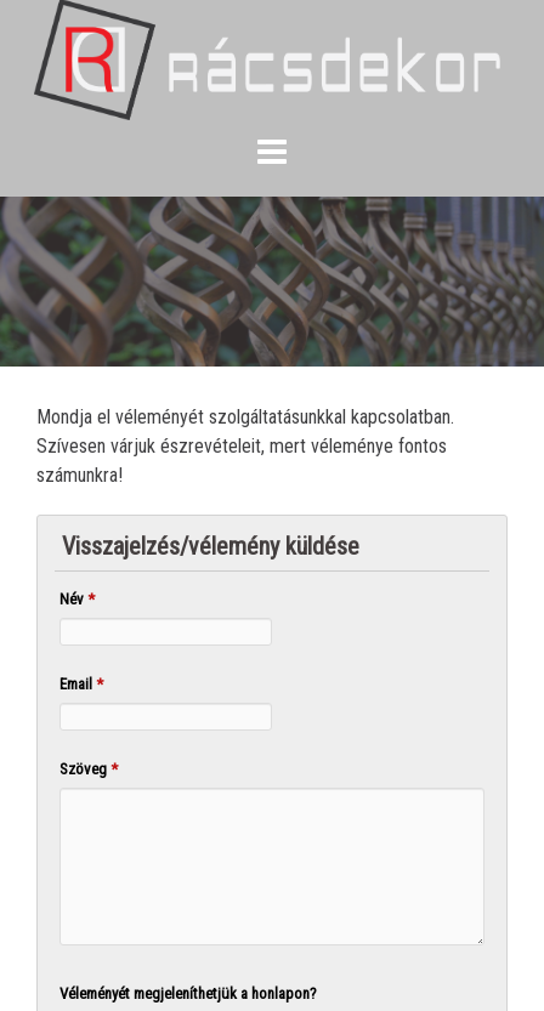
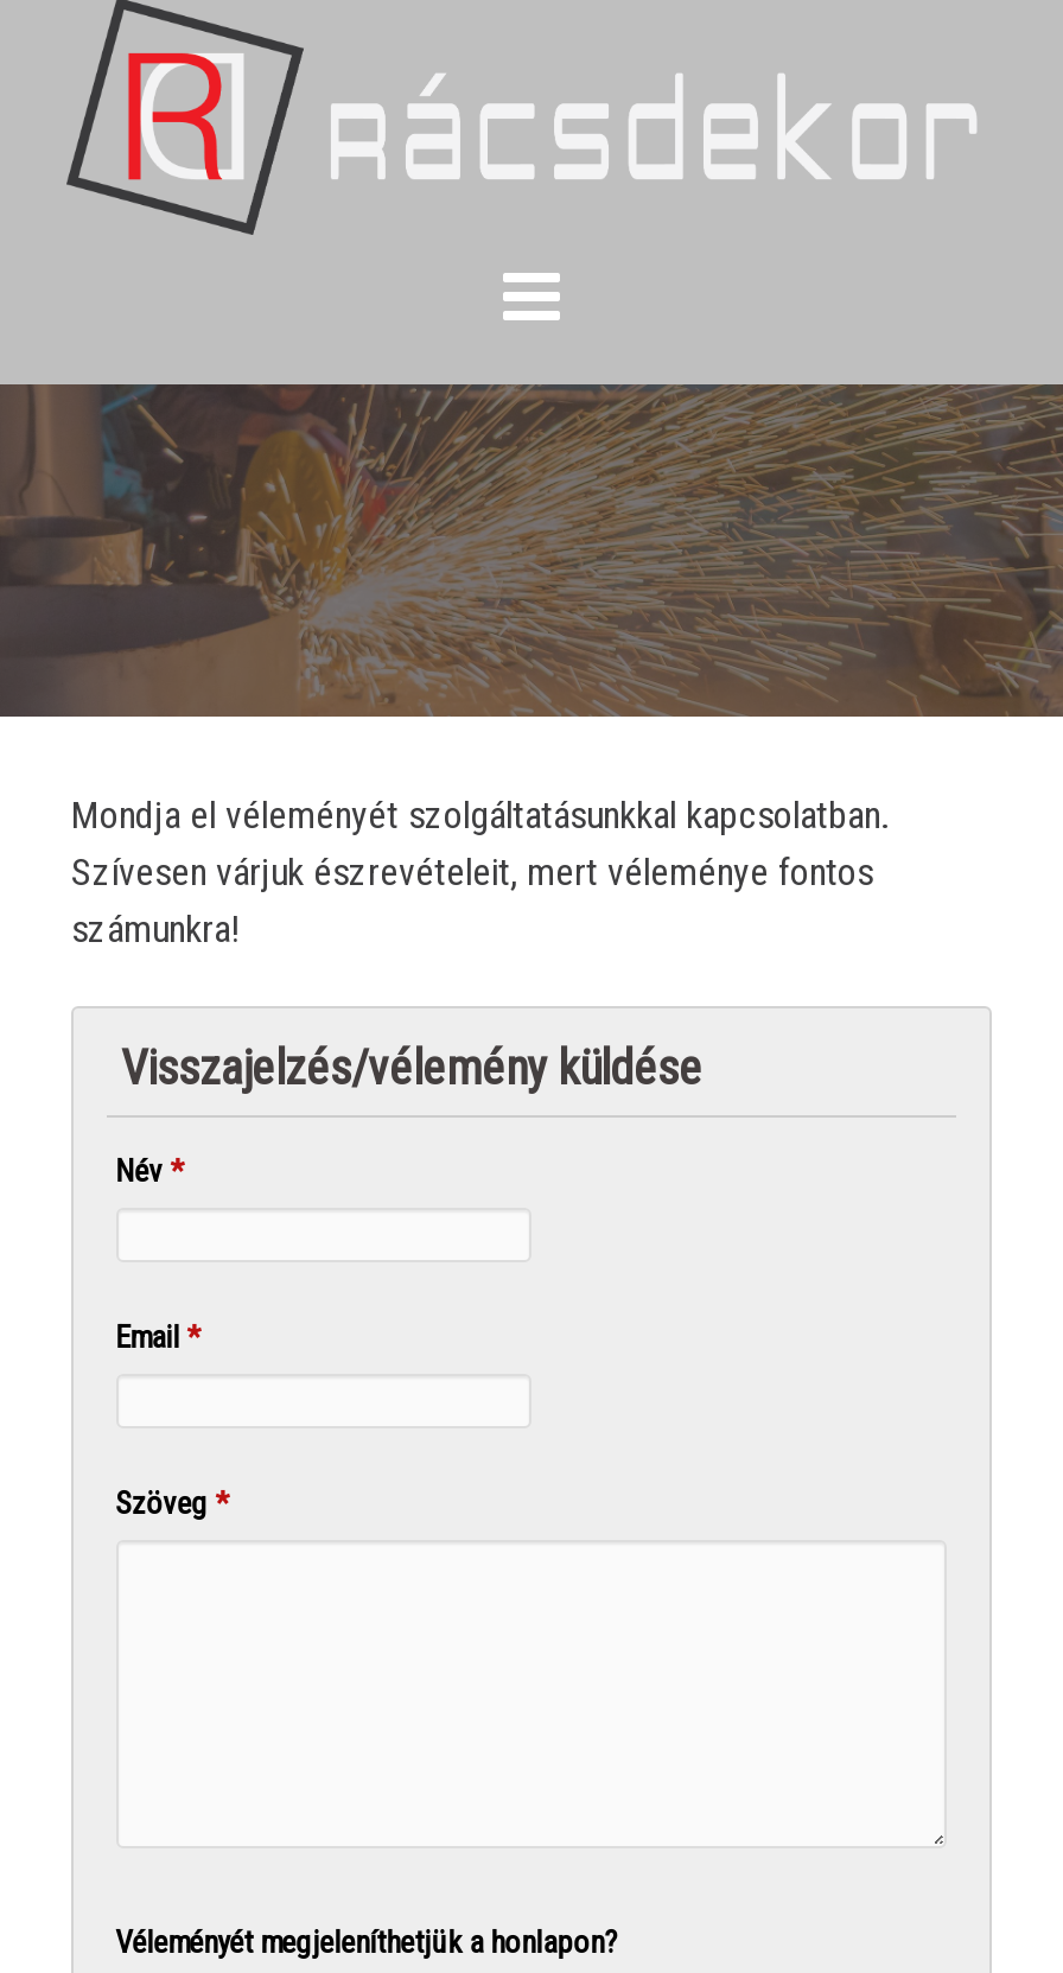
- [image]
+ [image]
